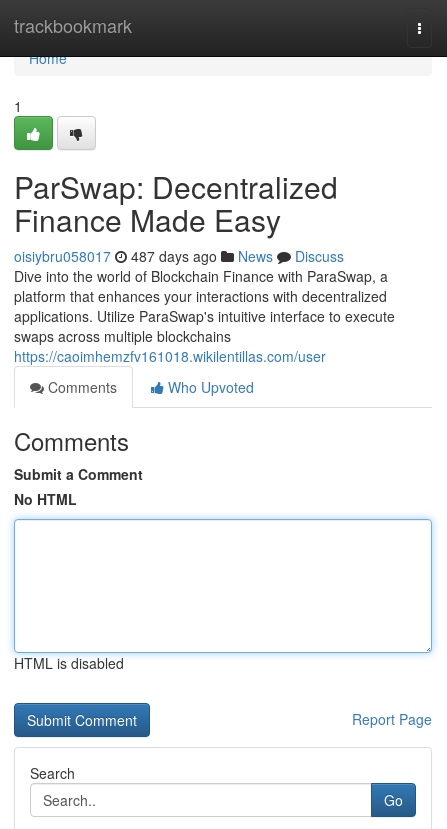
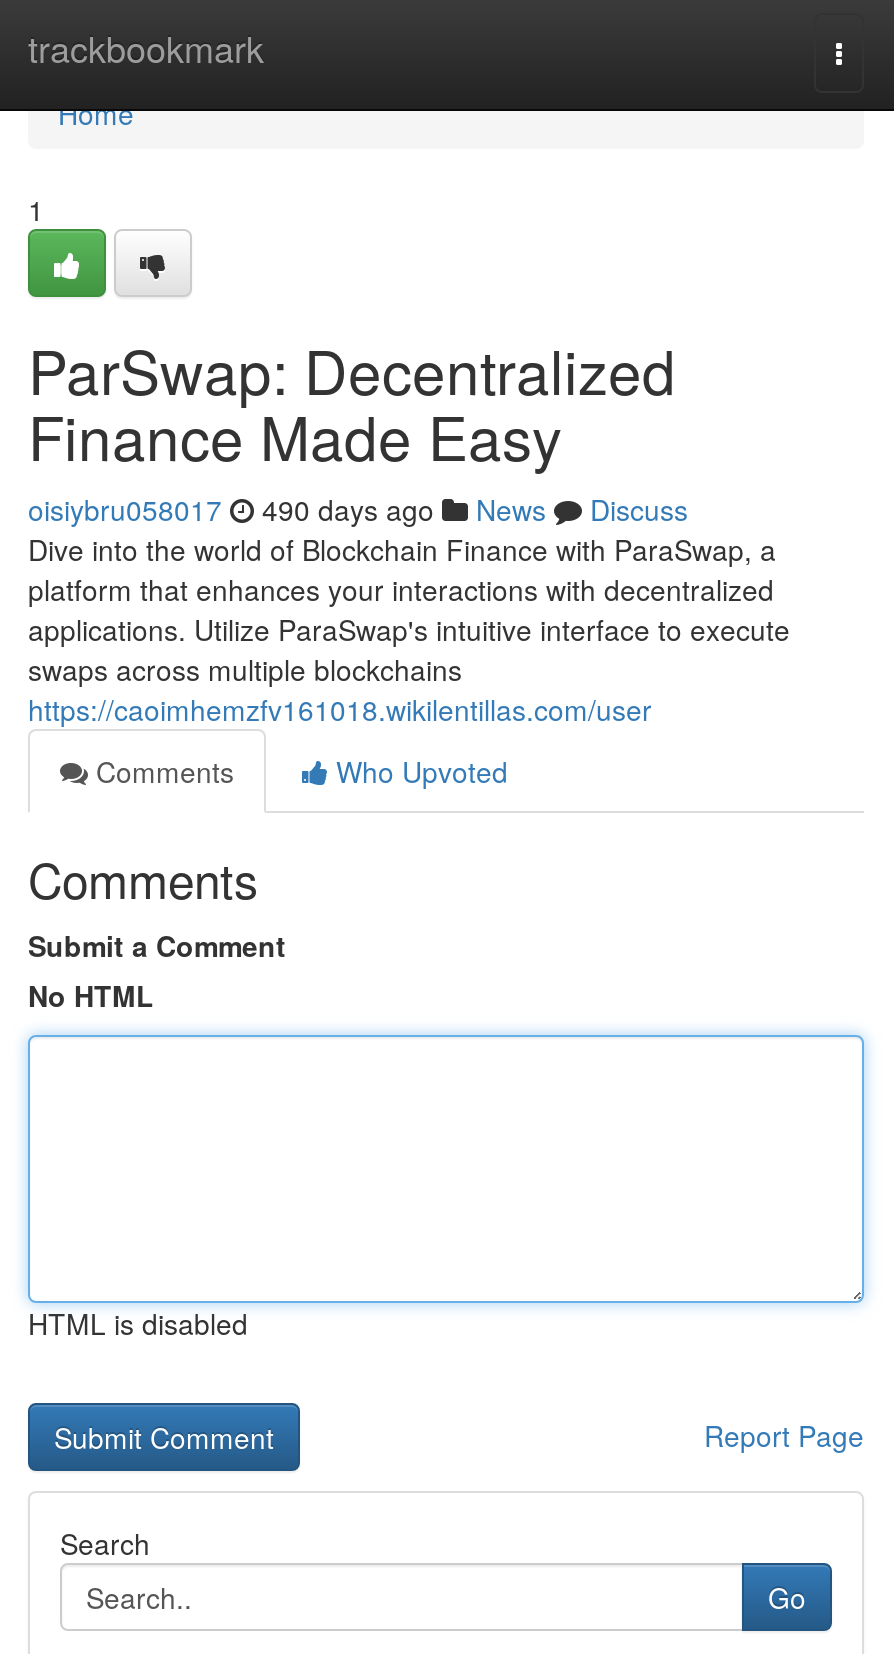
- oisiybru058017 487 days ago News Discuss
+ oisiybru058017 490 days ago News Discuss
